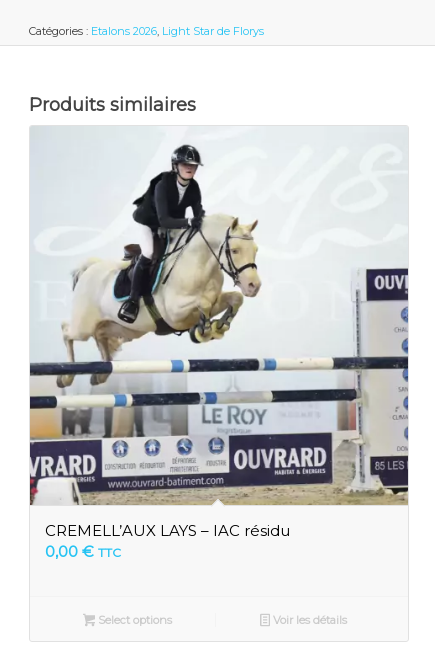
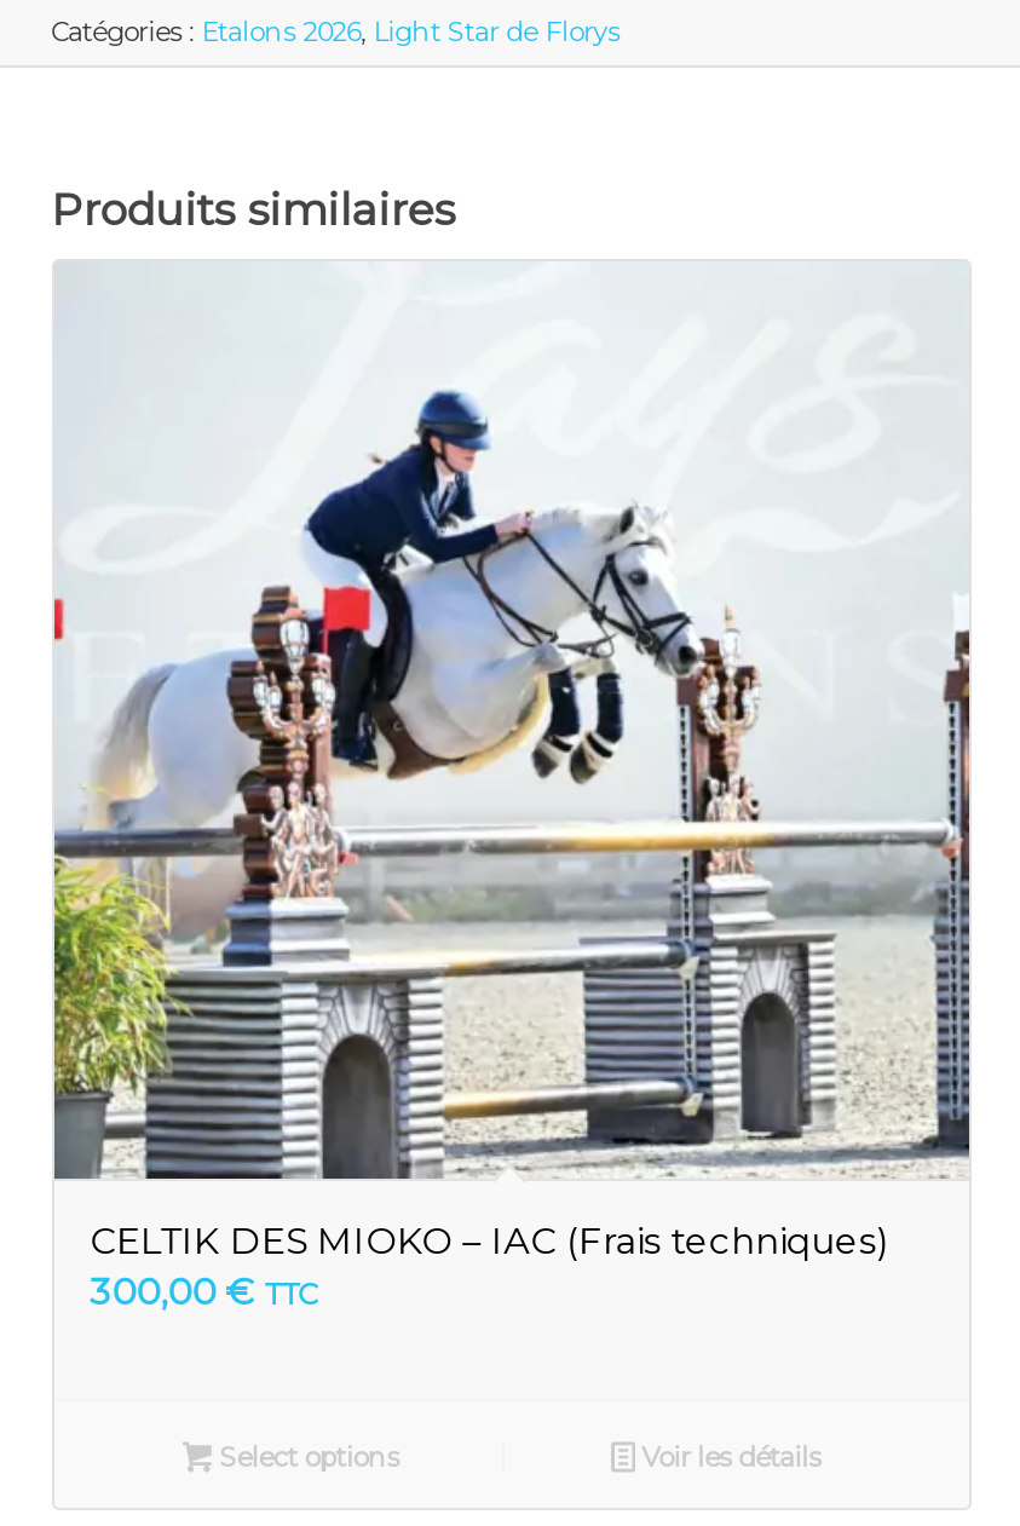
- [image]
- CREMELL’AUX LAYS – IAC résidu
- 0,00 € TTC
+ [image]
+ CELTIK DES MIOKO – IAC (Frais techniques)
+ 300,00 € TTC
